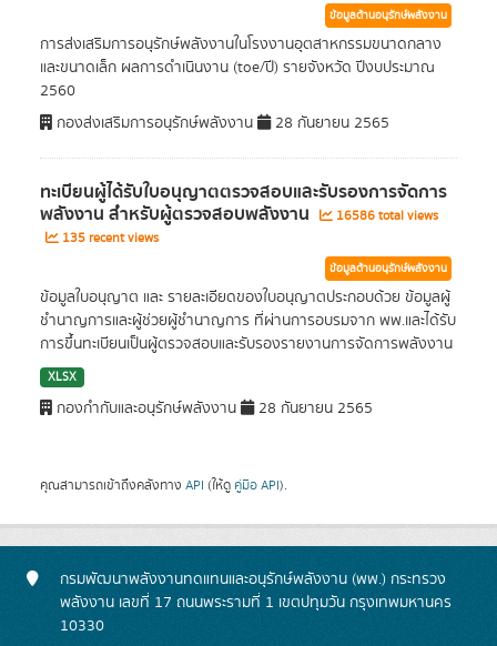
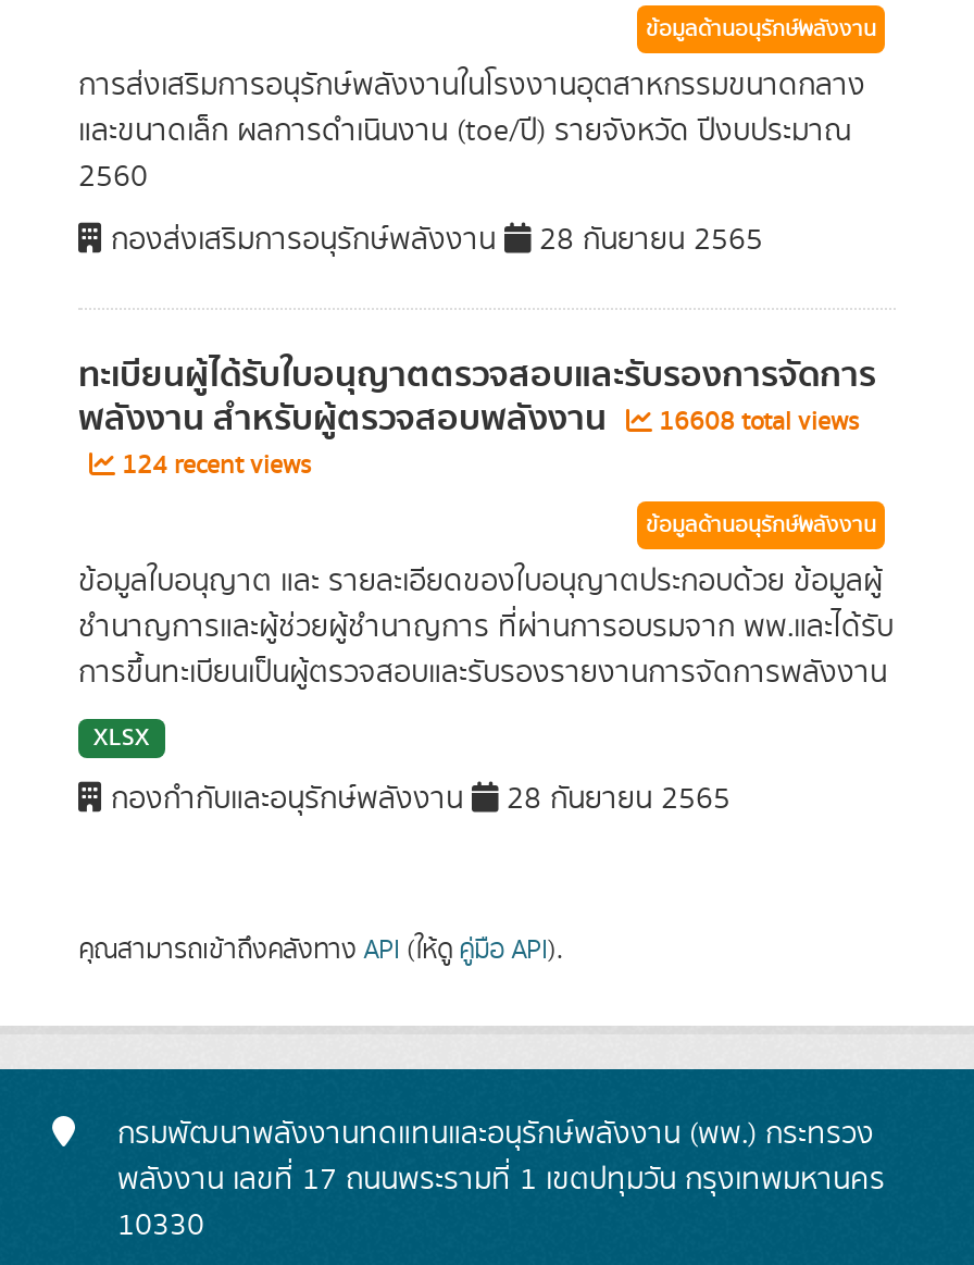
- พลังงาน สำหรับผู้ตรวจสอบพลังงาน 16586 total views
+ พลังงาน สำหรับผู้ตรวจสอบพลังงาน 16608 total views

- 135 recent views
+ 124 recent views
